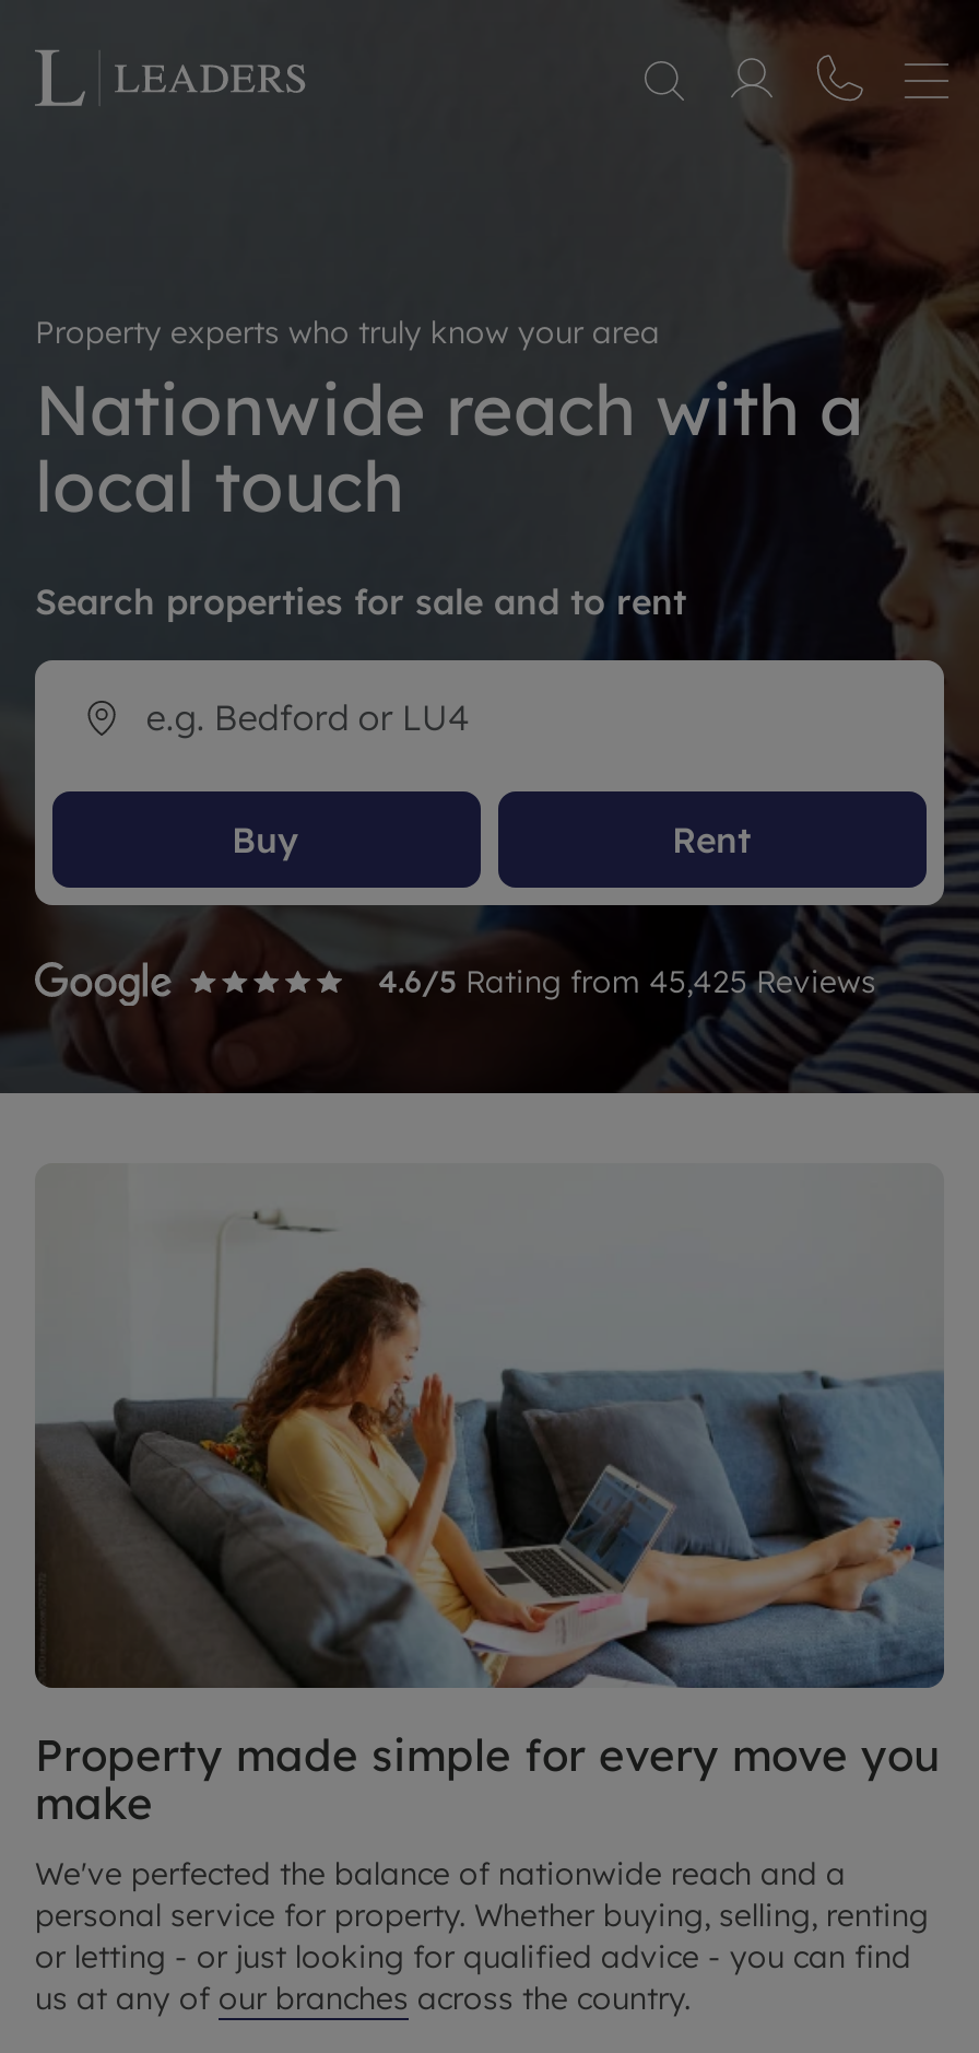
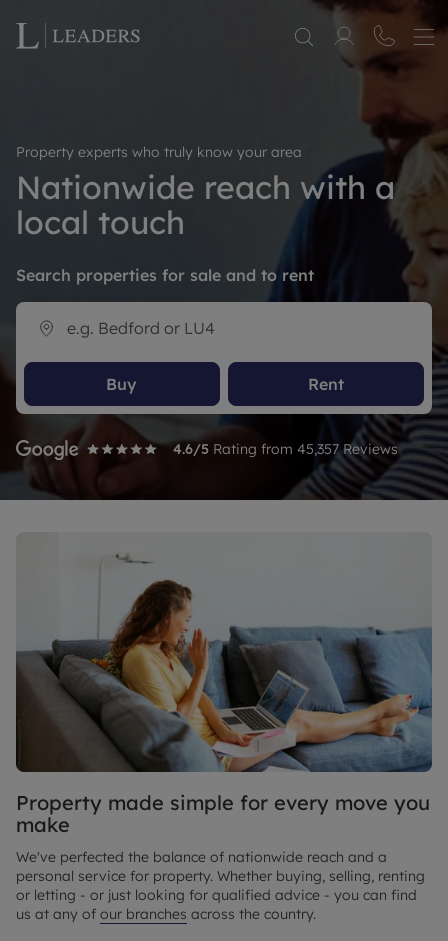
- 4.6/5 Rating from 45,425 Reviews
+ 4.6/5 Rating from 45,357 Reviews
